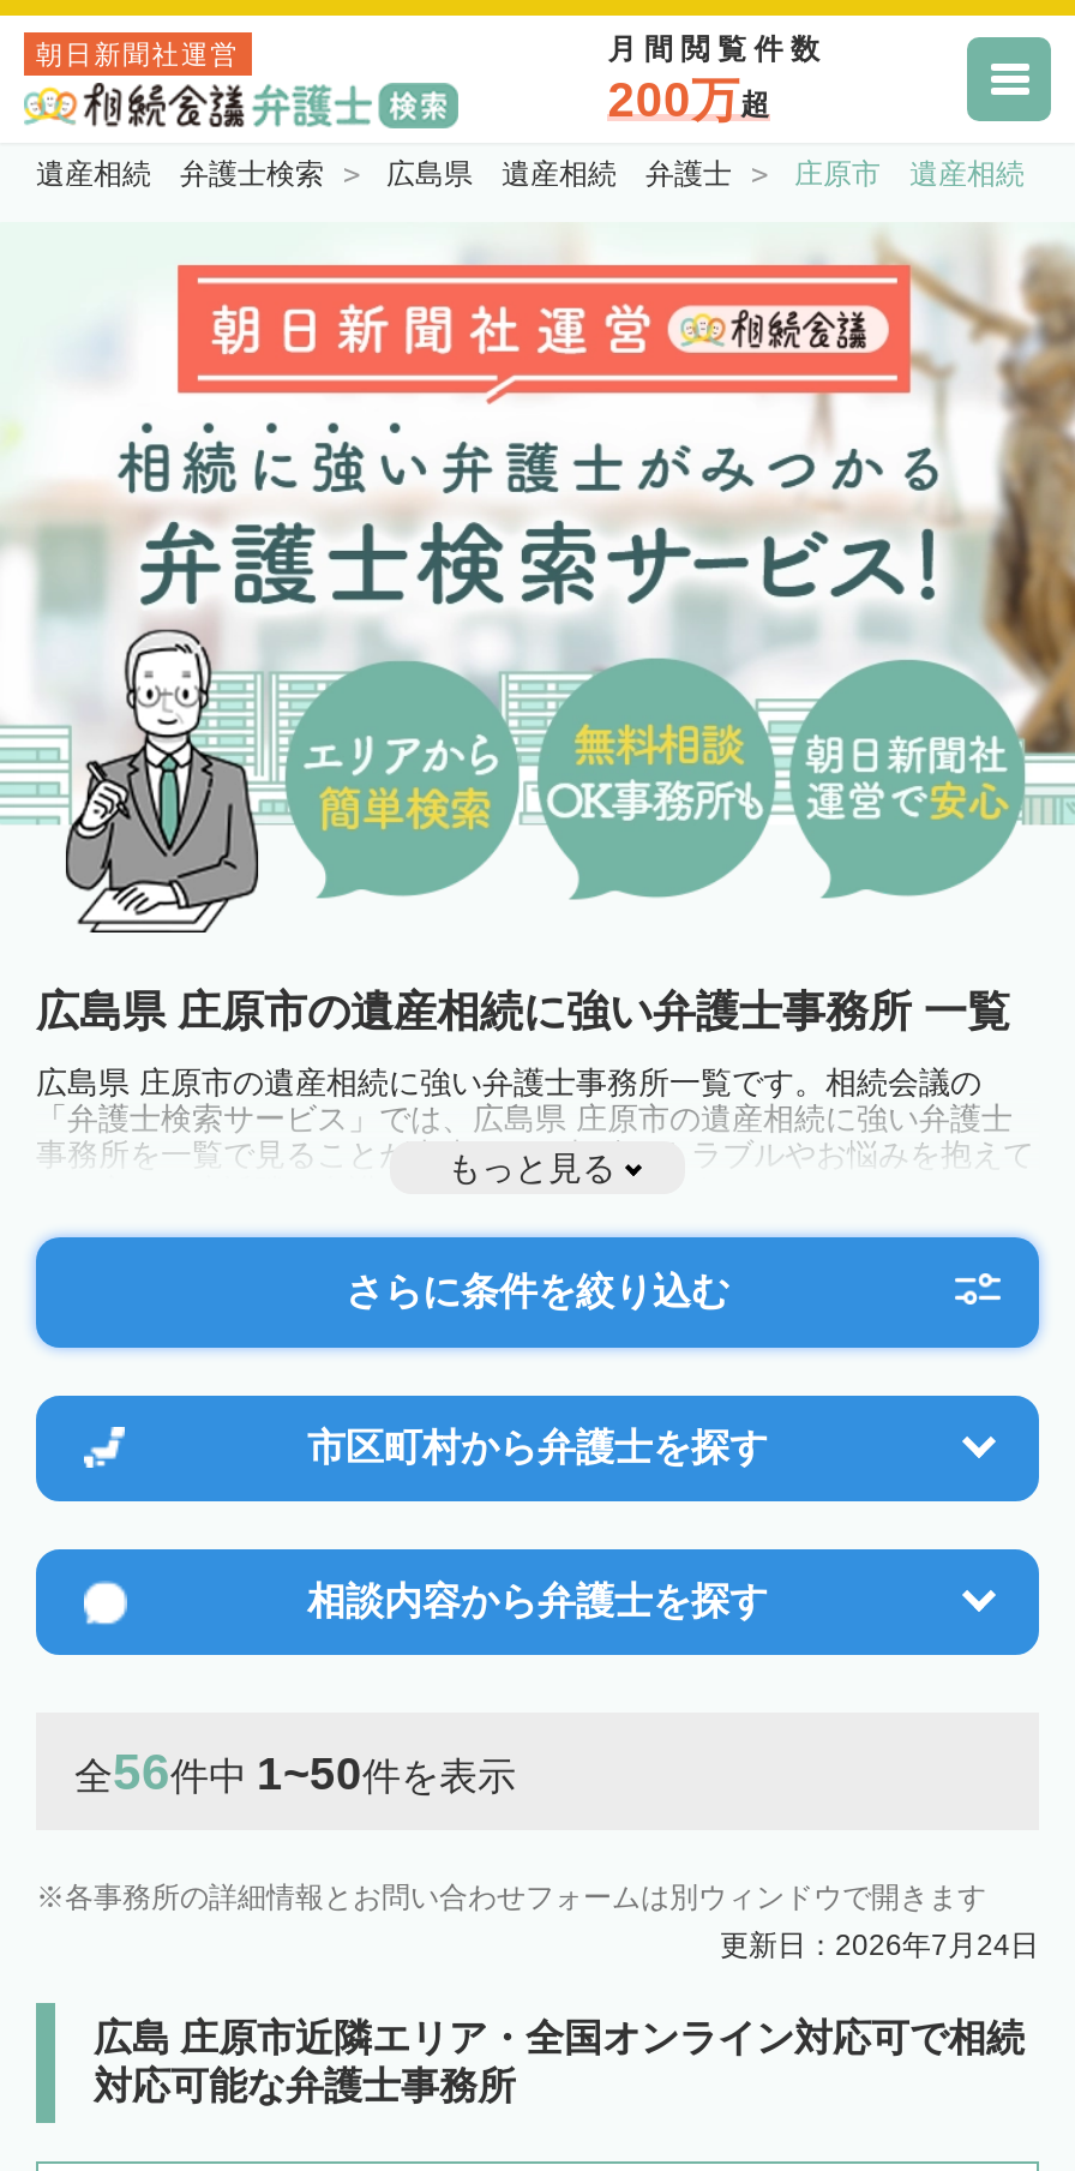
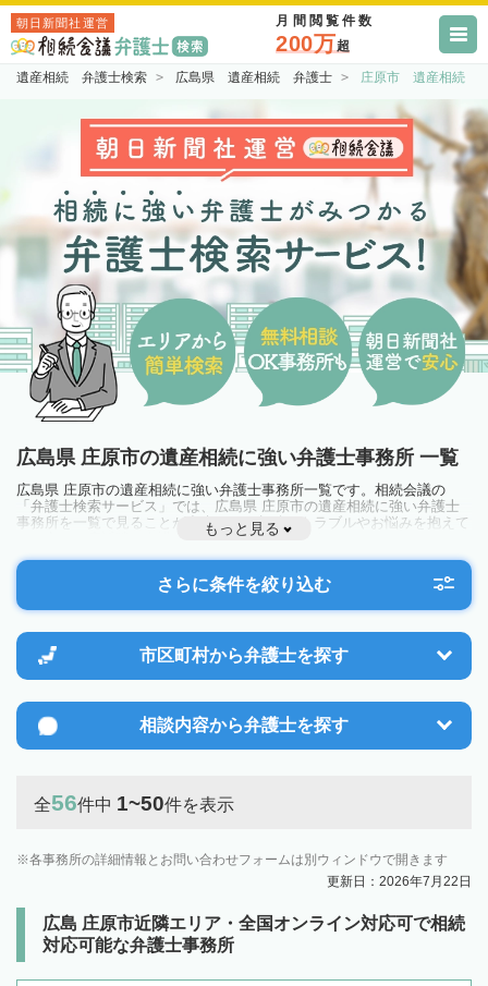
- 更新日：2026年7月24日
+ 更新日：2026年7月22日
